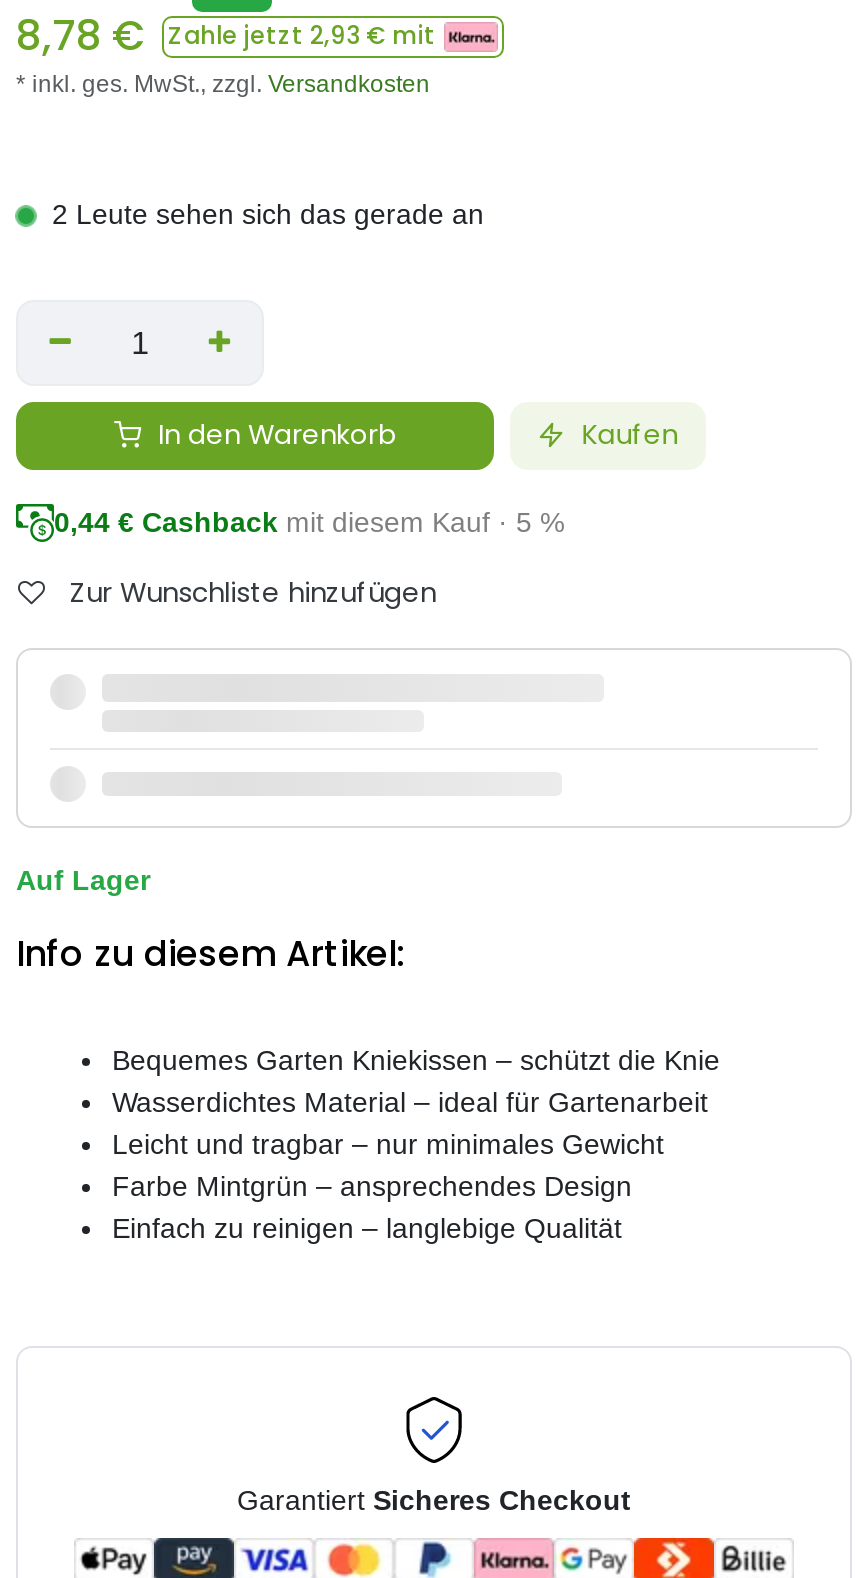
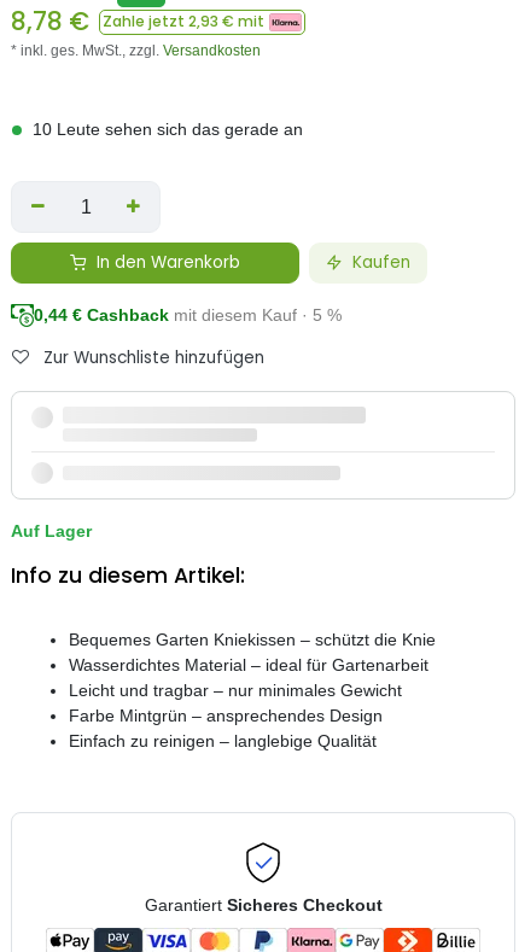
- 2 Leute sehen sich das gerade an
+ 10 Leute sehen sich das gerade an
